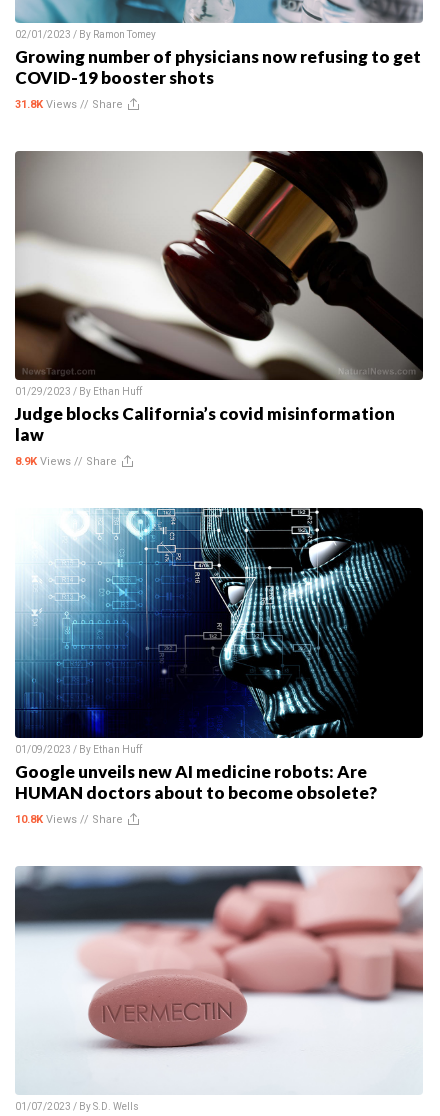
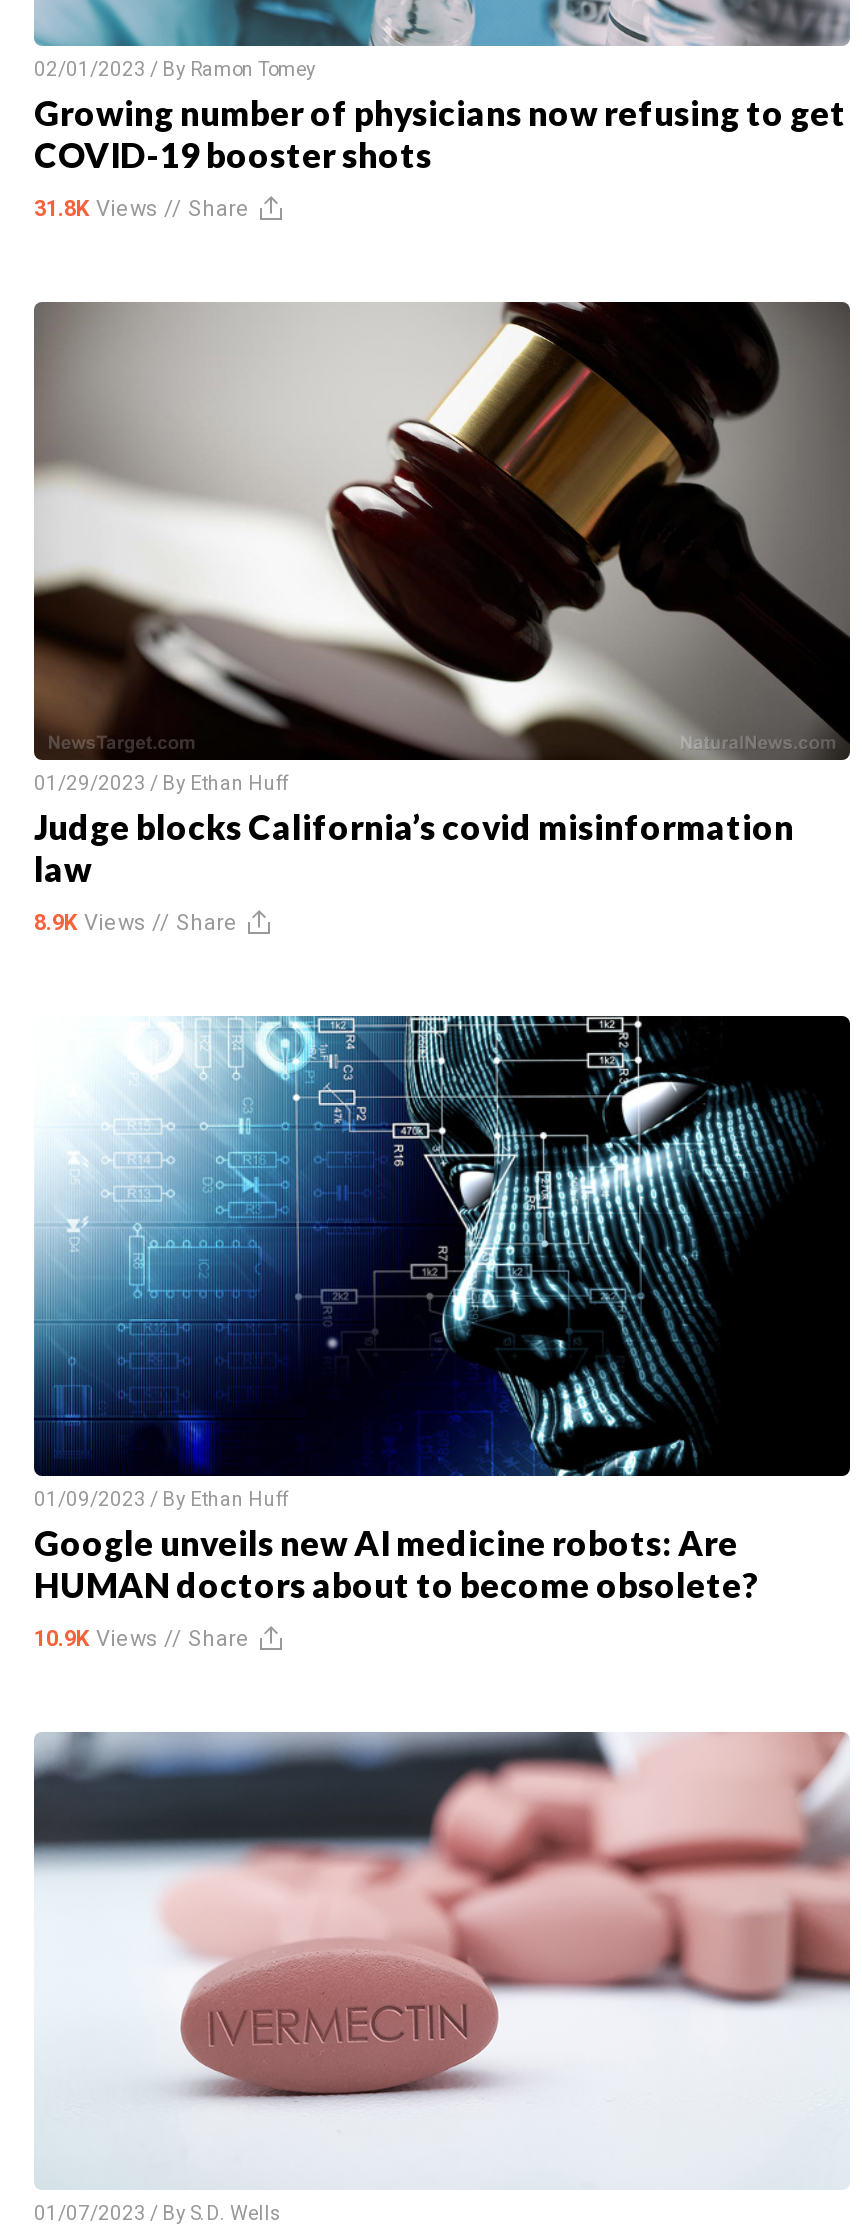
- 10.8K Views // Share
+ 10.9K Views // Share
